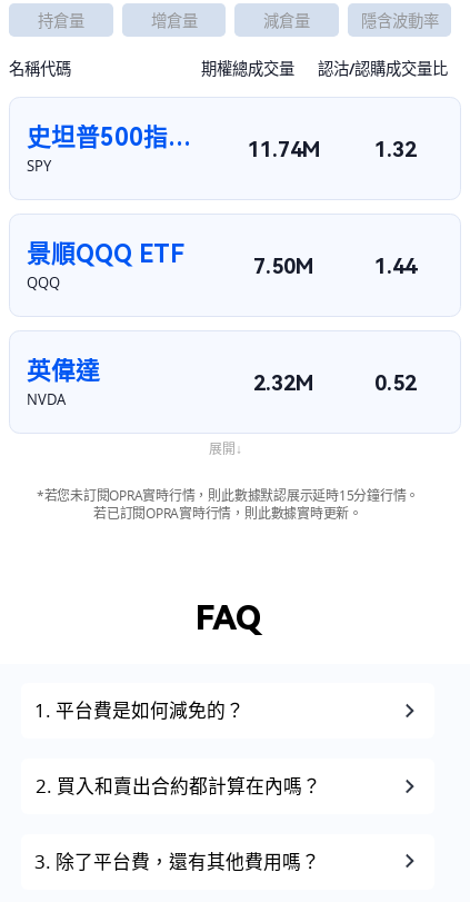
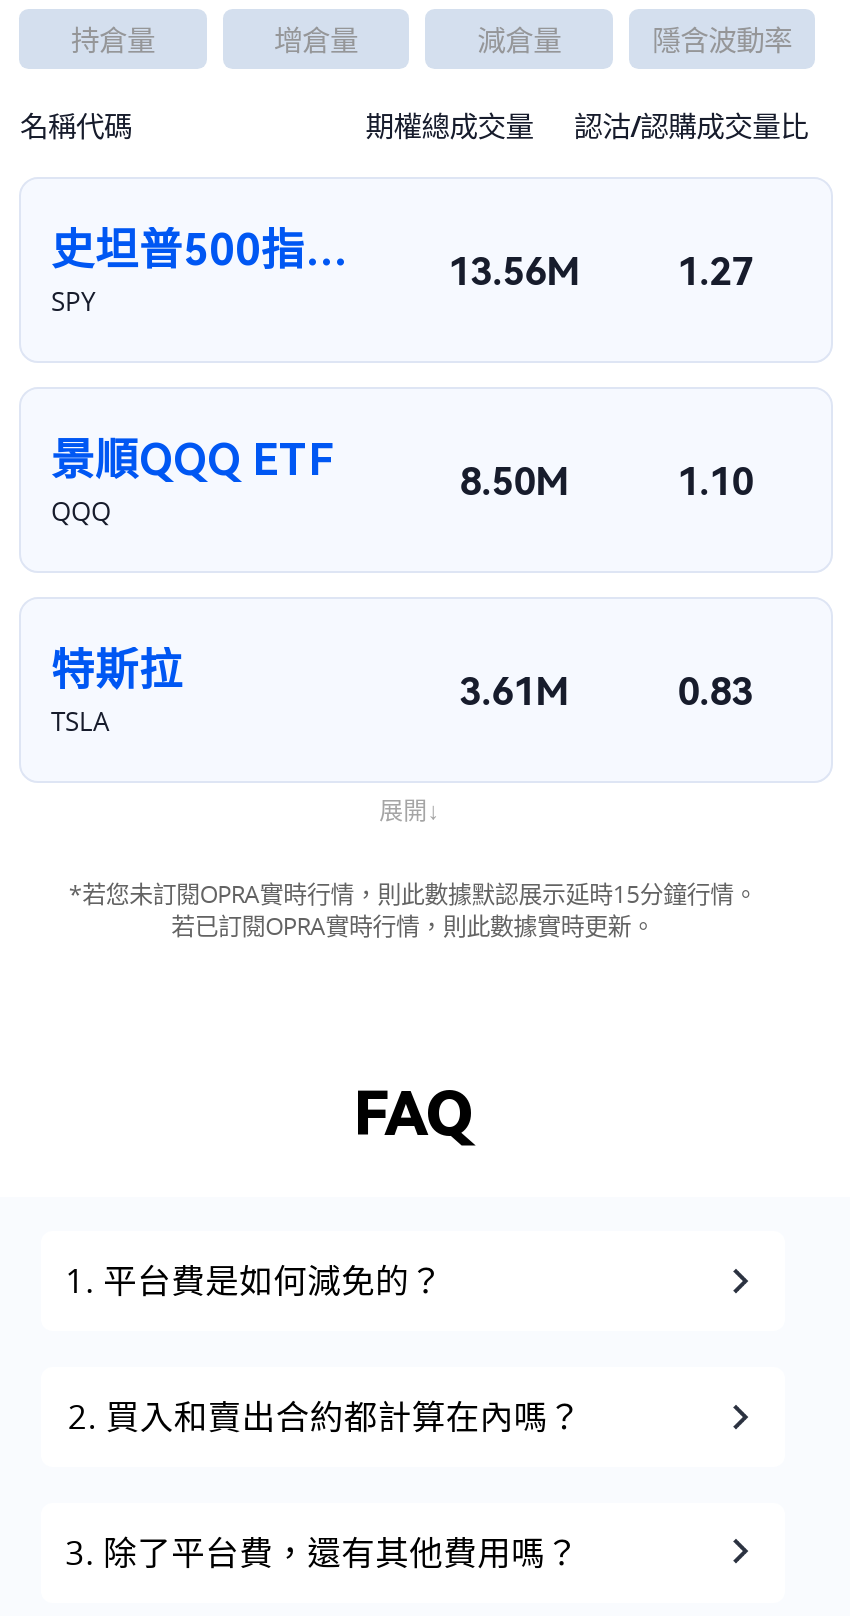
- 11.74M
- 1.32
+ 13.56M
+ 1.27

- 7.50M
- 1.44
+ 8.50M
+ 1.10

- 英偉達
- NVDA
+ 特斯拉
+ TSLA

- 2.32M
- 0.52
+ 3.61M
+ 0.83
